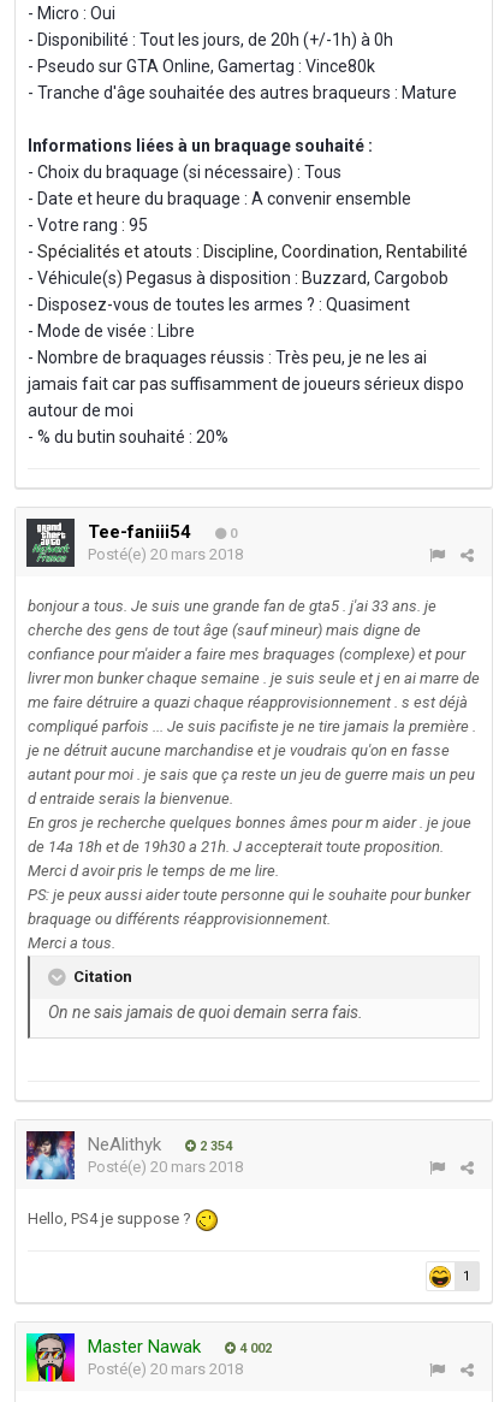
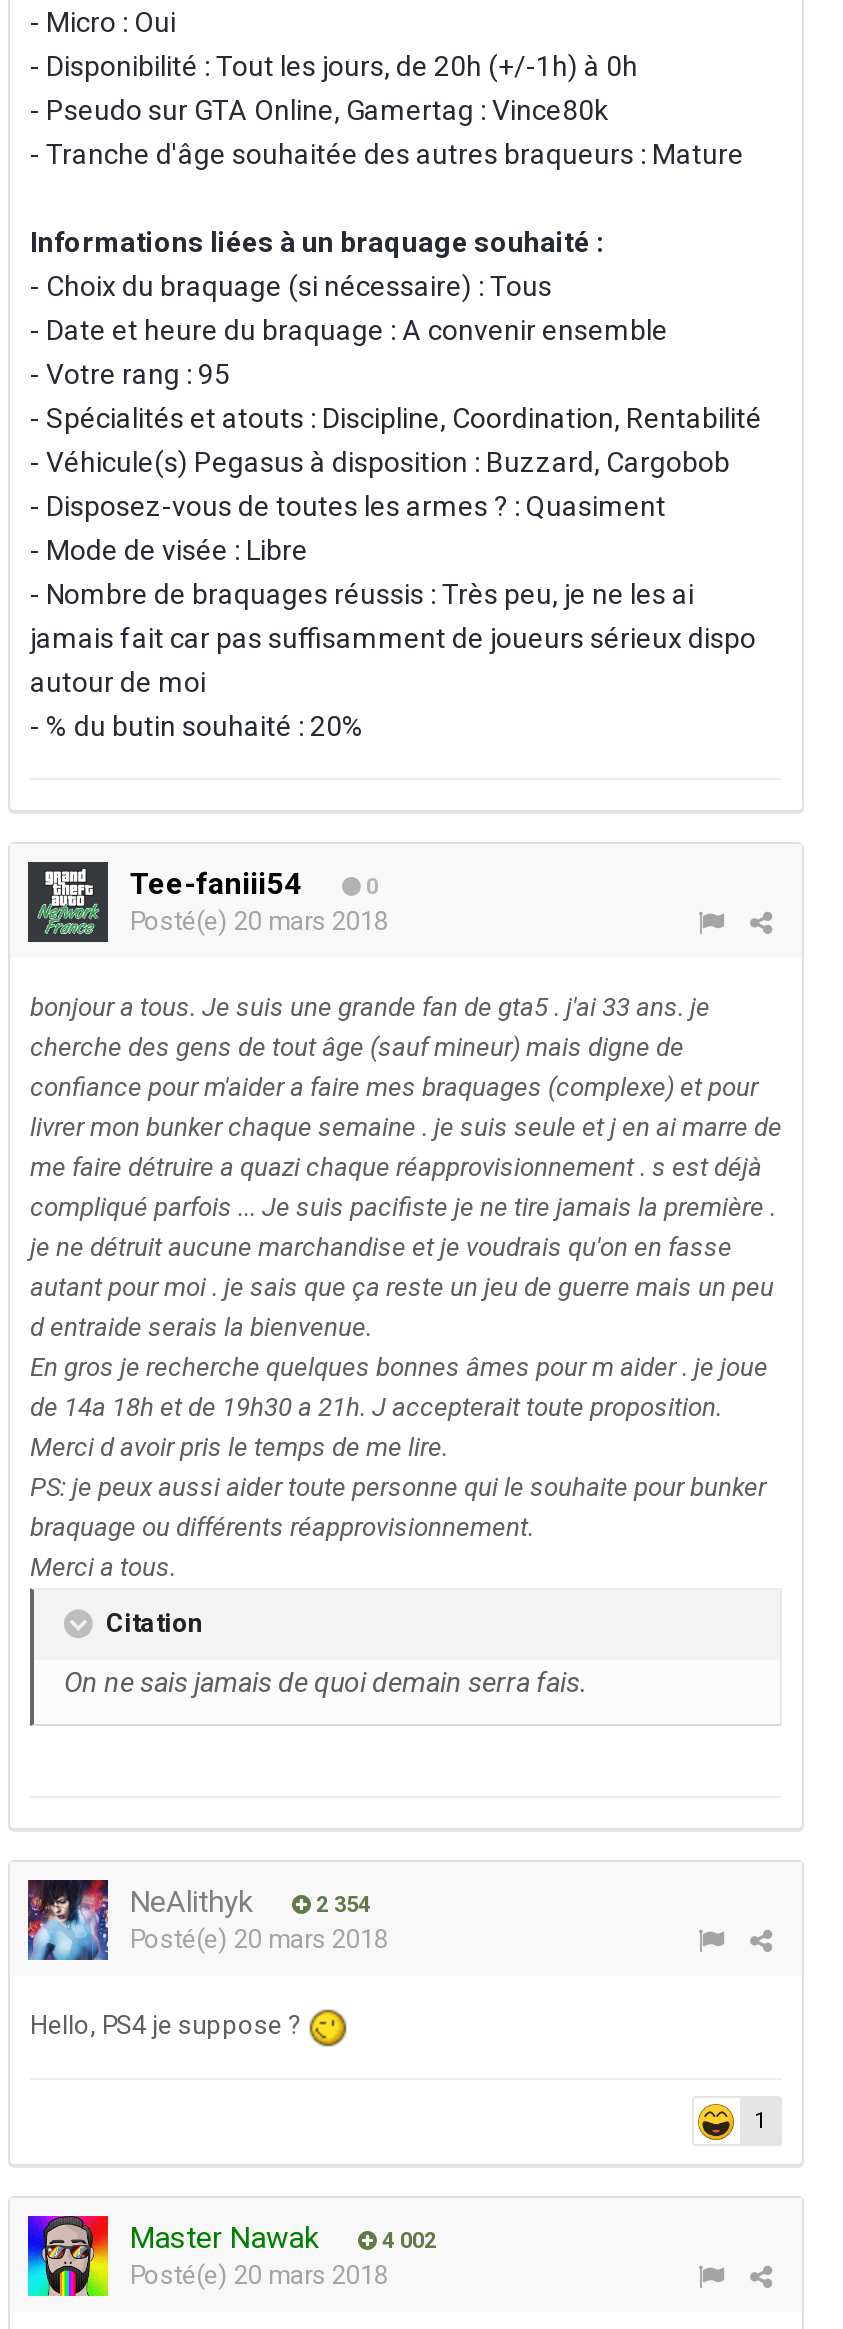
- [image]
+ [image]
